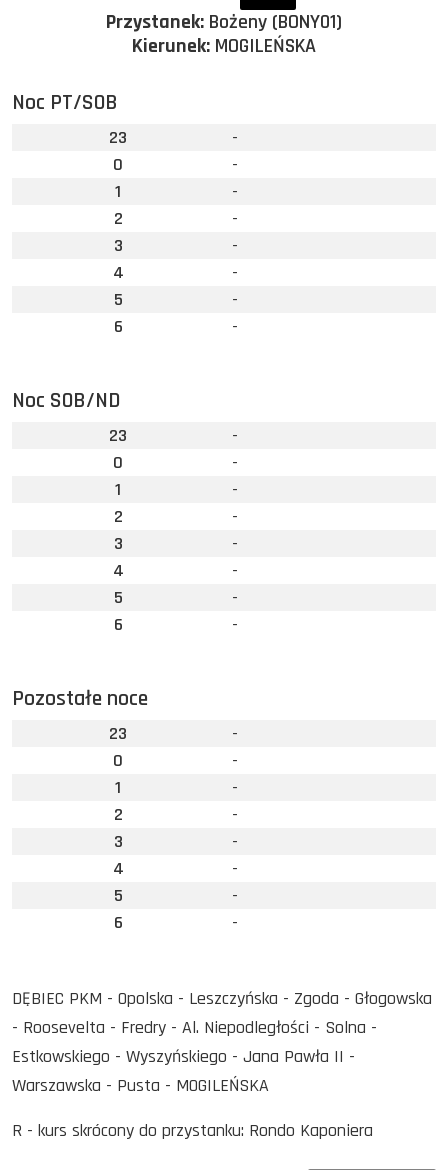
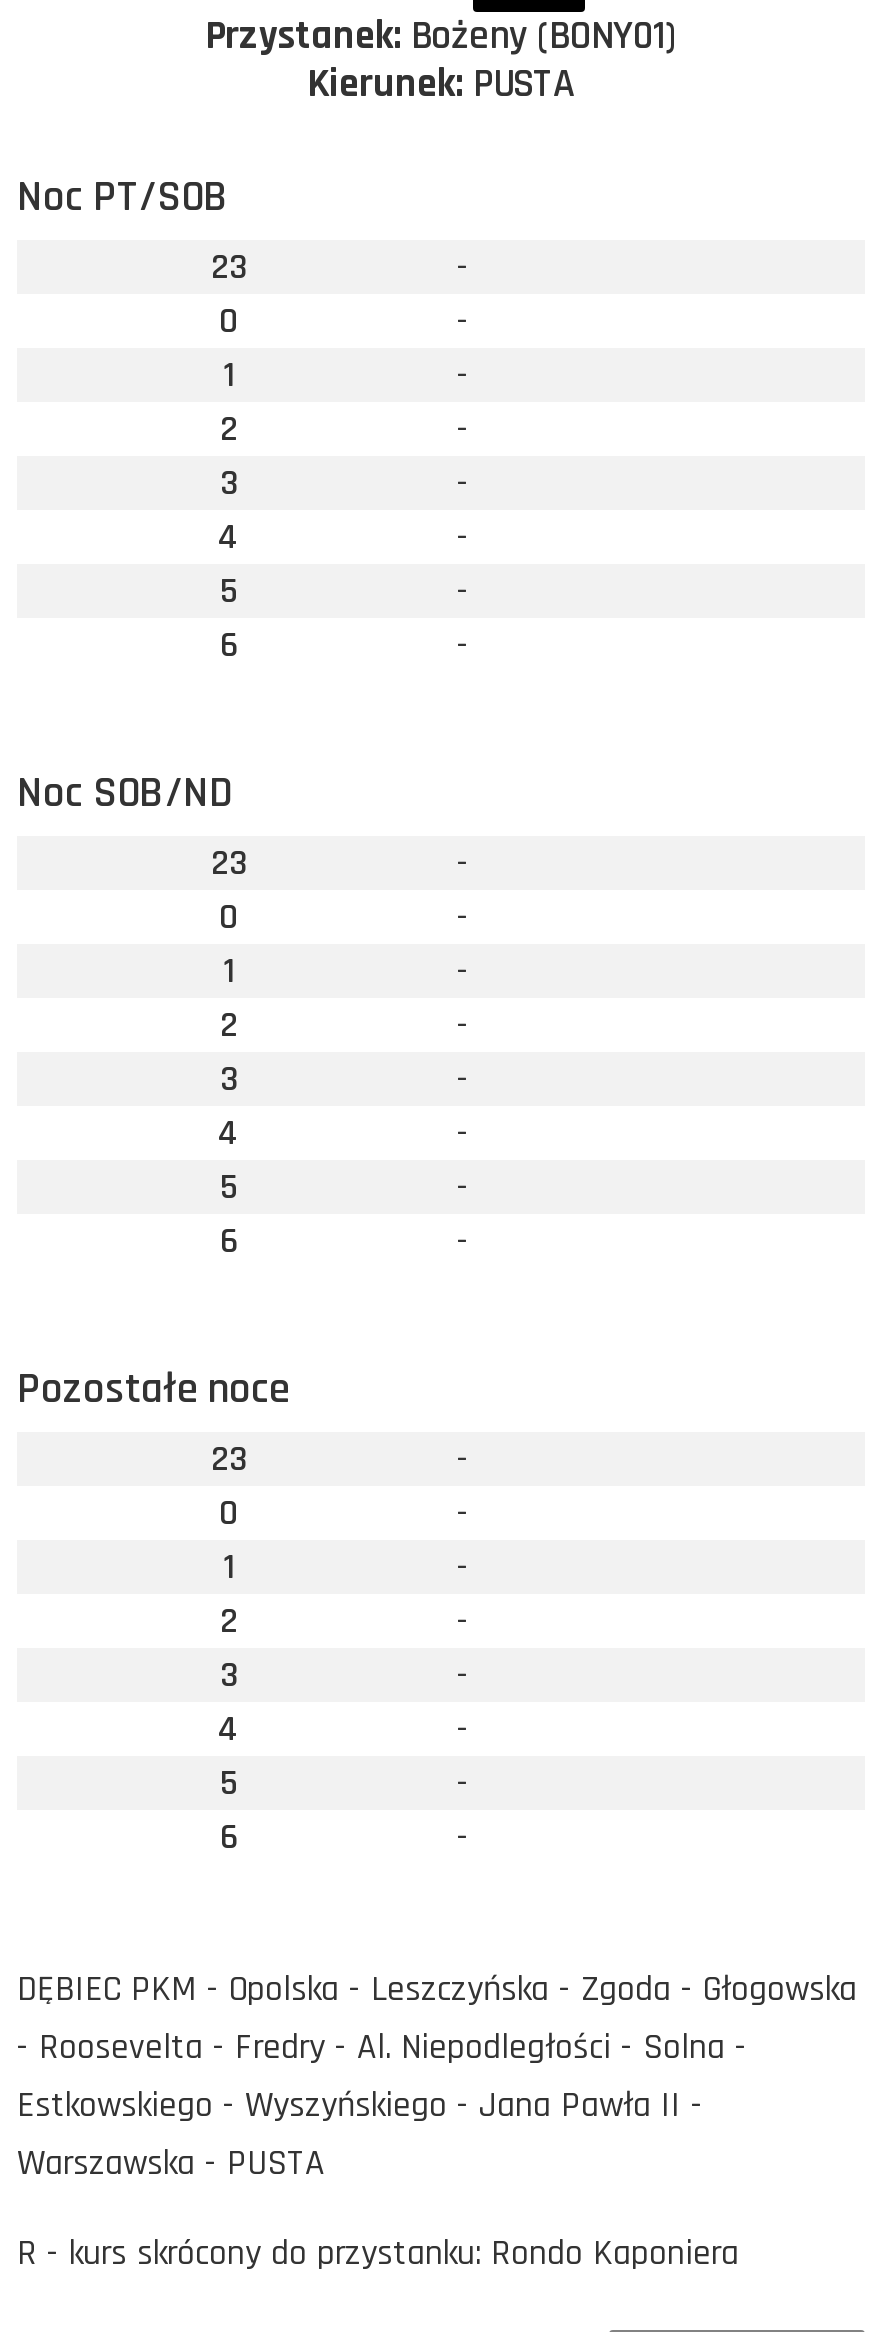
- Kierunek: MOGILEŃSKA
+ Kierunek: PUSTA

- Warszawska - Pusta - MOGILEŃSKA
+ Warszawska - PUSTA
